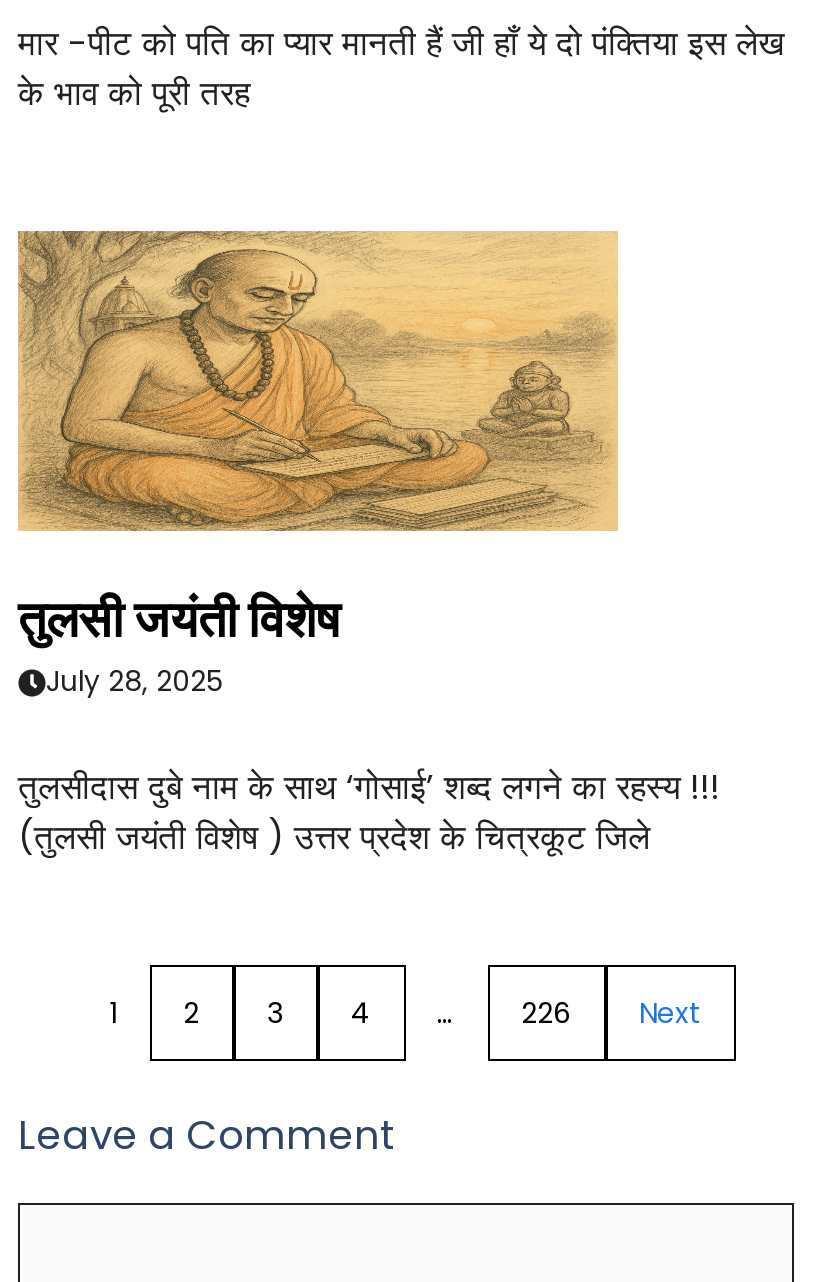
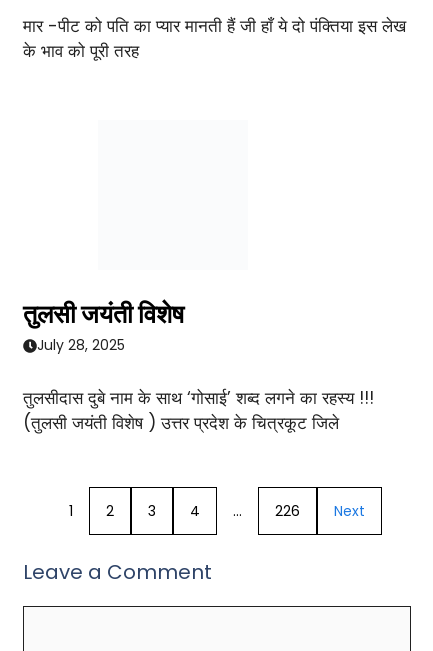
- [image]
